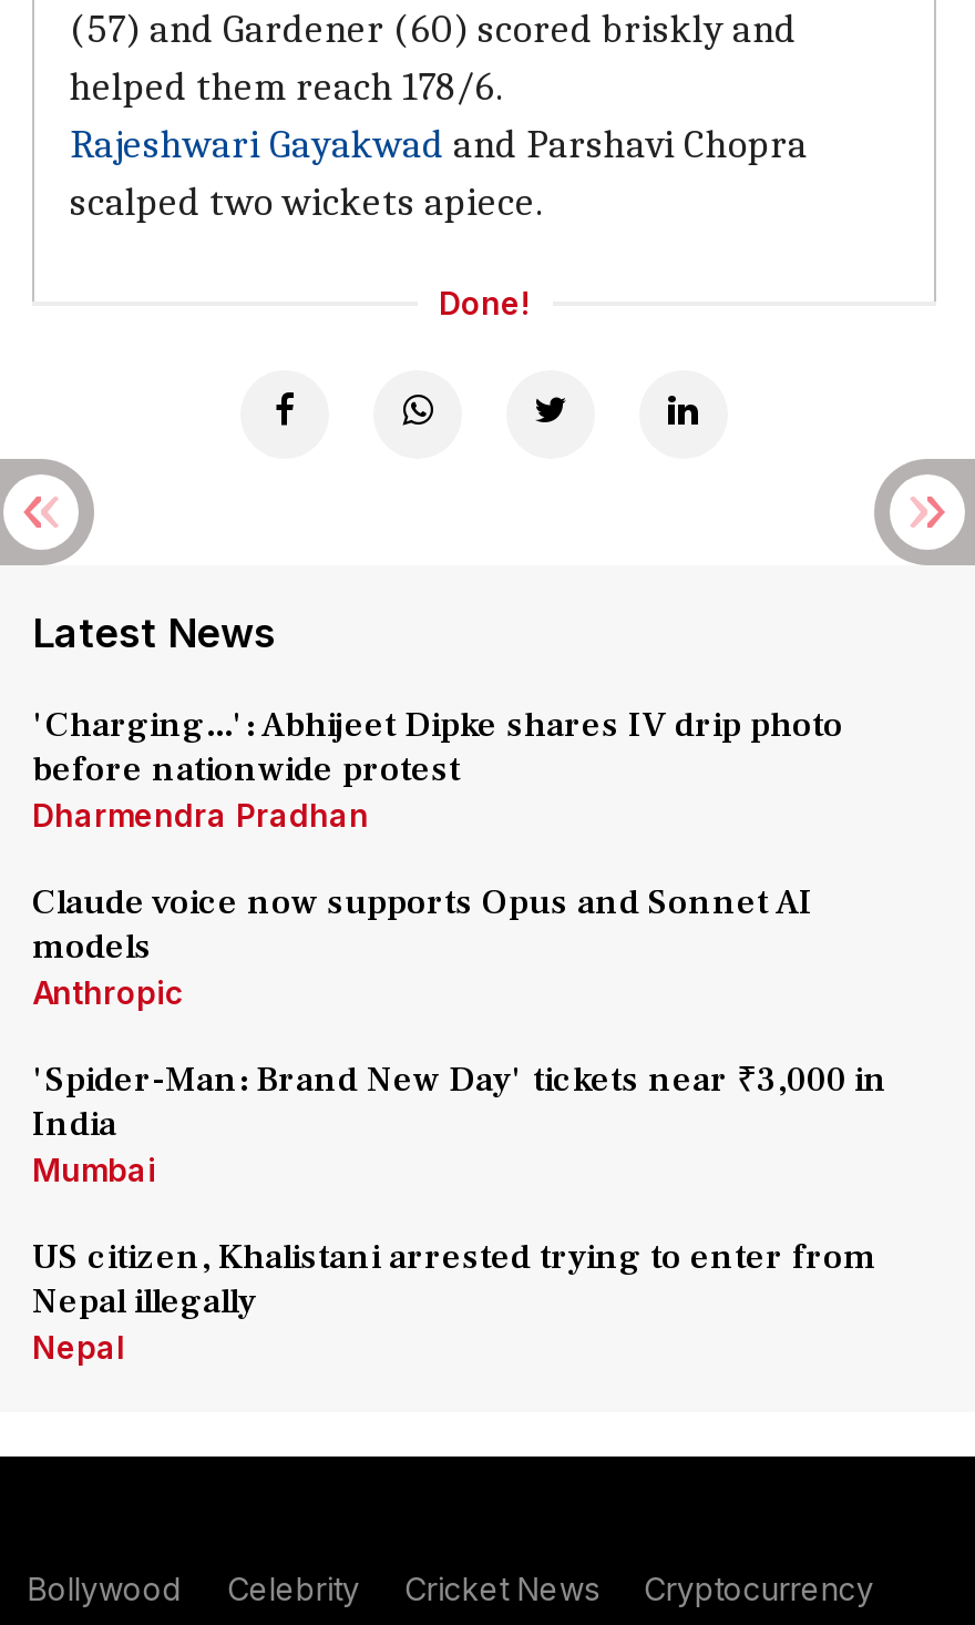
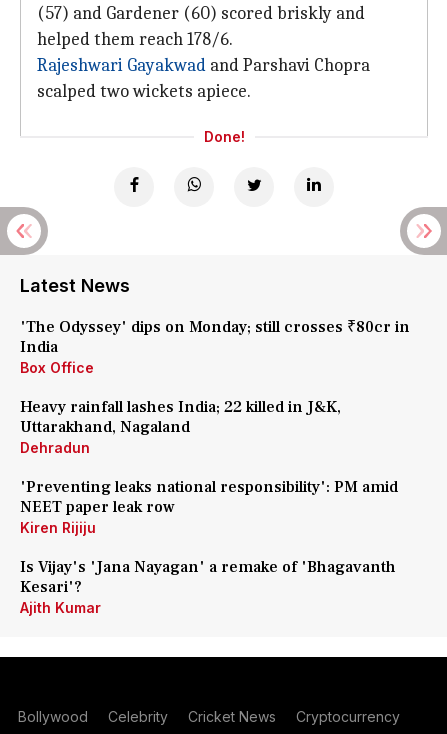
- 'Charging...': Abhijeet Dipke shares IV drip photo
- before nationwide protest
- Dharmendra Pradhan
- Claude voice now supports Opus and Sonnet AI
- models
- Anthropic
- 'Spider-Man: Brand New Day' tickets near ₹3,000 in
+ 'The Odyssey' dips on Monday; still crosses ₹80cr in

moved up: India

- Mumbai
- US citizen, Khalistani arrested trying to enter from
- Nepal illegally
- Nepal
+ Box Office
+ Heavy rainfall lashes India; 22 killed in J&K,
+ Uttarakhand, Nagaland
+ Dehradun
+ 'Preventing leaks national responsibility': PM amid
+ NEET paper leak row
+ Kiren Rijiju
+ Is Vijay's 'Jana Nayagan' a remake of 'Bhagavanth
+ Kesari'?
+ Ajith Kumar
